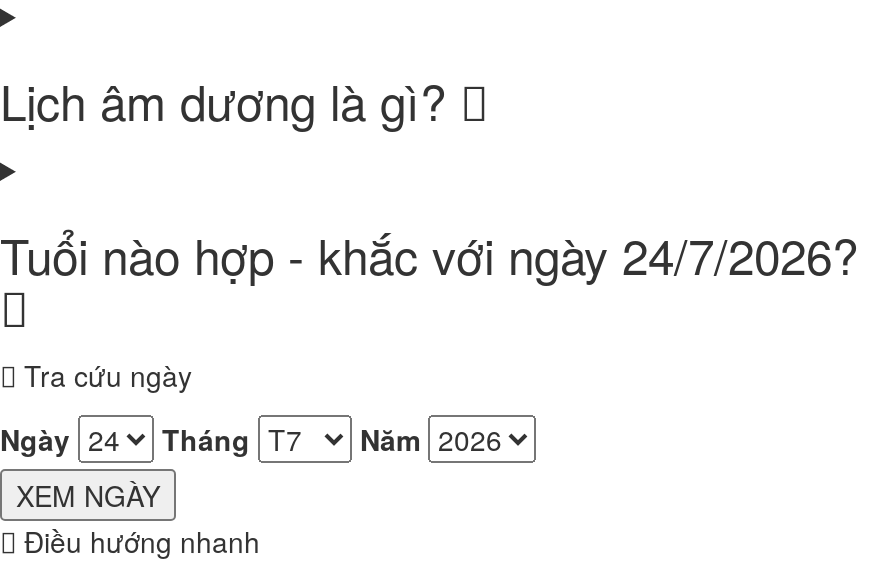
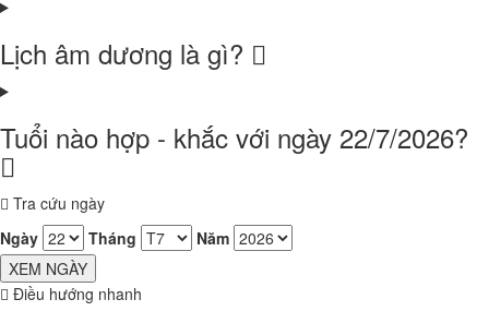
- Tuổi nào hợp - khắc với ngày 24/7/2026?
+ Tuổi nào hợp - khắc với ngày 22/7/2026?
